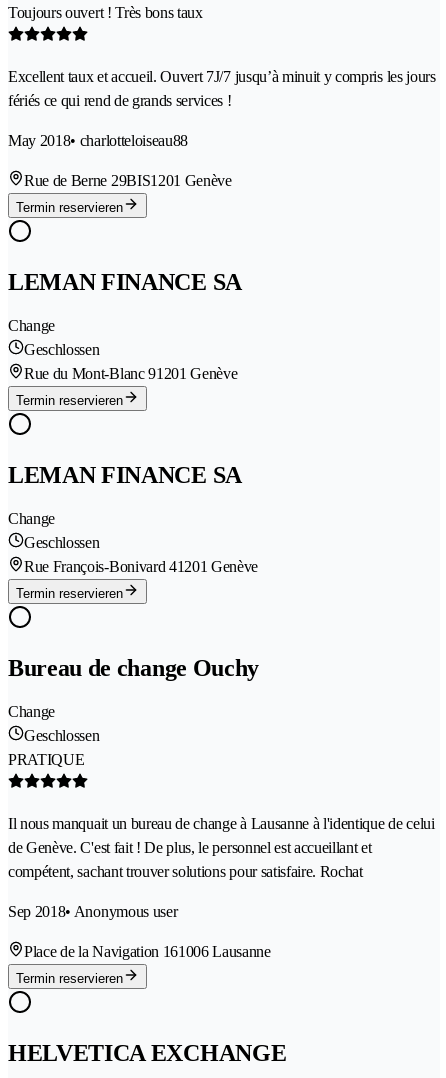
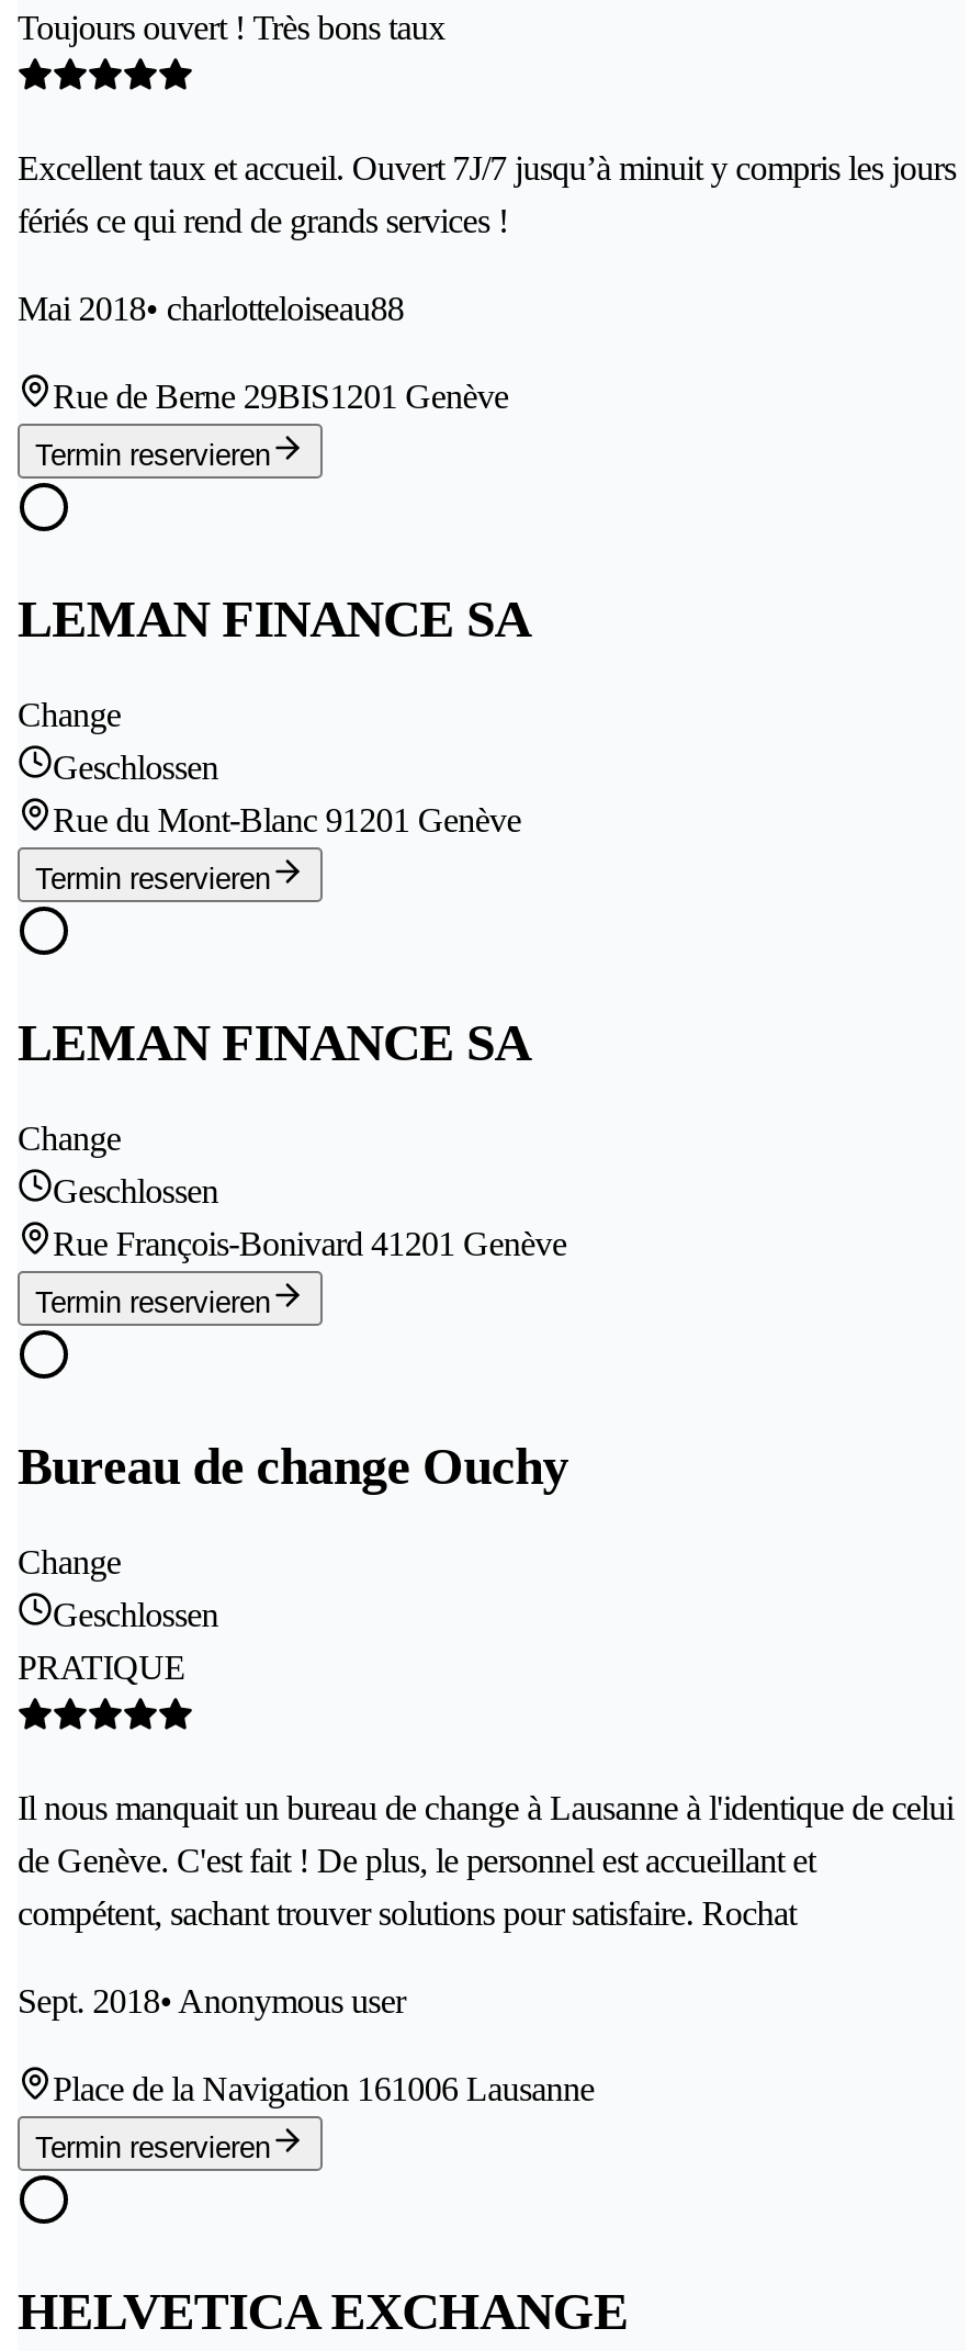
- May 2018• charlotteloiseau88
+ Mai 2018• charlotteloiseau88

- Sep 2018• Anonymous user
+ Sept. 2018• Anonymous user
